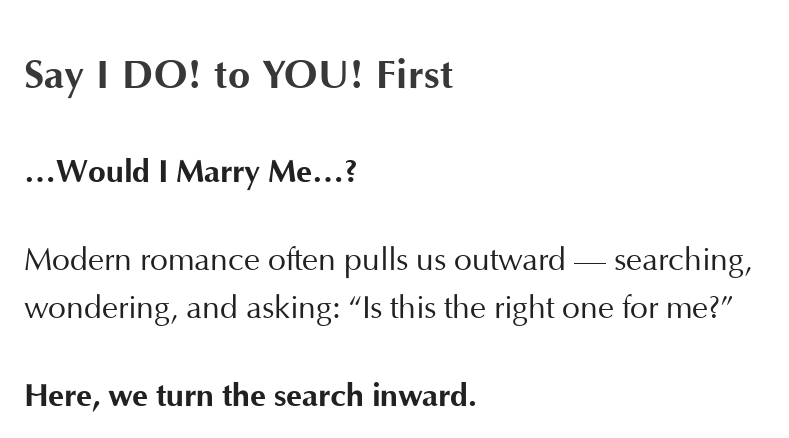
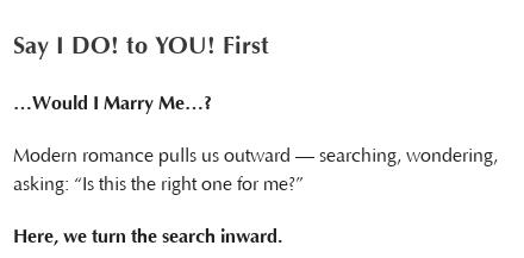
- Modern romance often pulls us outward — searching,
- wondering, and asking: “Is this the right one for me?”
+ Modern romance pulls us outward — searching, wondering,
+ asking: “Is this the right one for me?”
